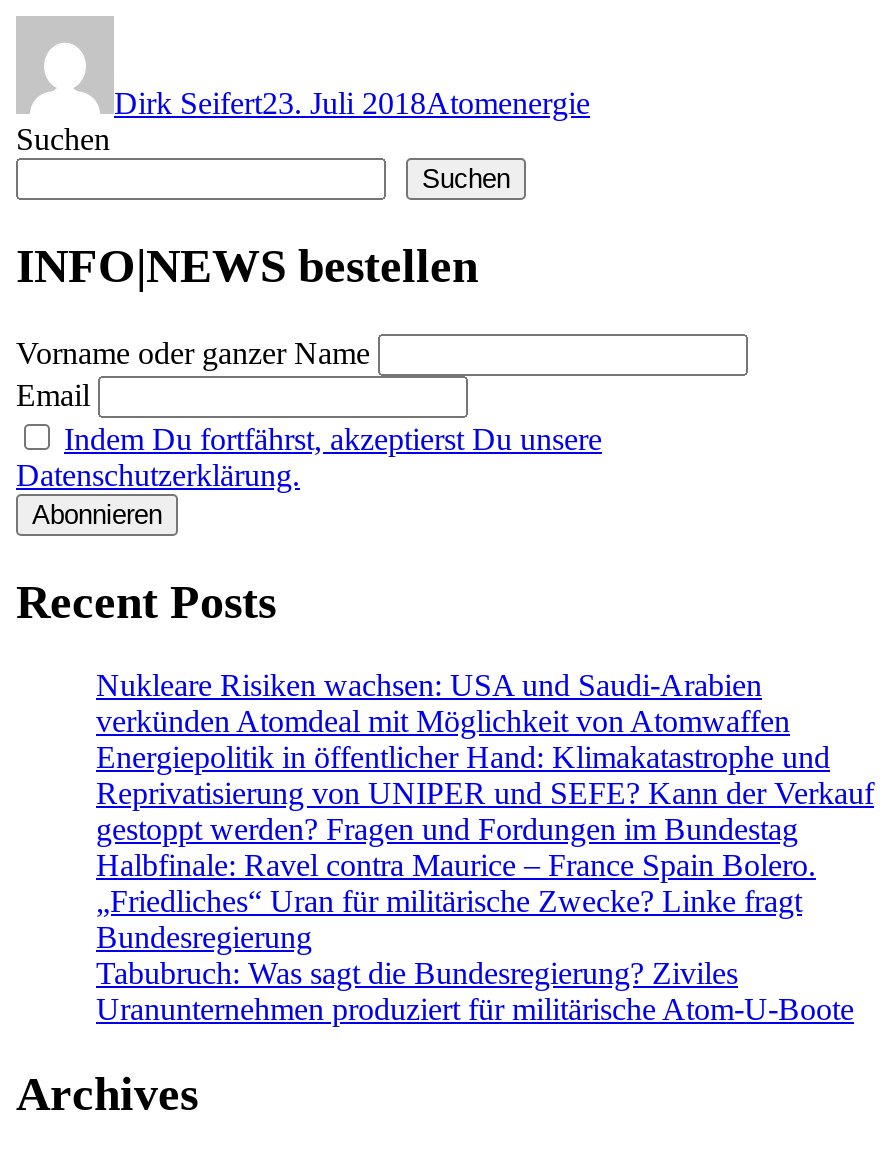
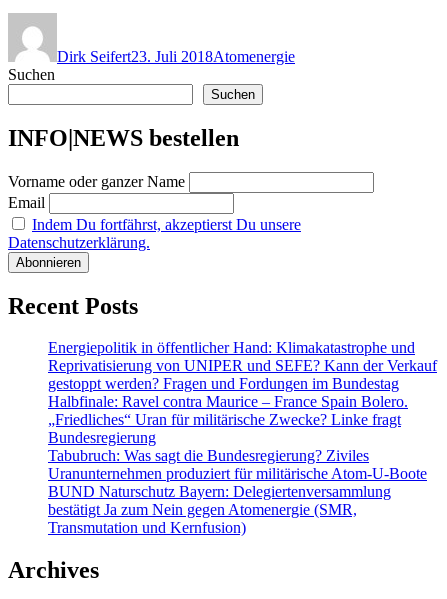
- Nukleare Risiken wachsen: USA und Saudi-Arabien
- verkünden Atomdeal mit Möglichkeit von Atomwaffen

moved up: Energiepolitik in öffentlicher Hand: Klimakatastrophe und | Reprivatisierung von UNIPER und SEFE? Kann der Verkauf | gestoppt werden? Fragen und Fordungen im Bundestag | Halbfinale: Ravel contra Maurice – France Spain Bolero. | „Friedliches“ Uran für militärische Zwecke? Linke fragt | Bundesregierung | Tabubruch: Was sagt die Bundesregierung? Ziviles | Uranunternehmen produziert für militärische Atom-U-Boote

+ BUND Naturschutz Bayern: Delegiertenversammlung
+ bestätigt Ja zum Nein gegen Atomenergie (SMR,
+ Transmutation und Kernfusion)
